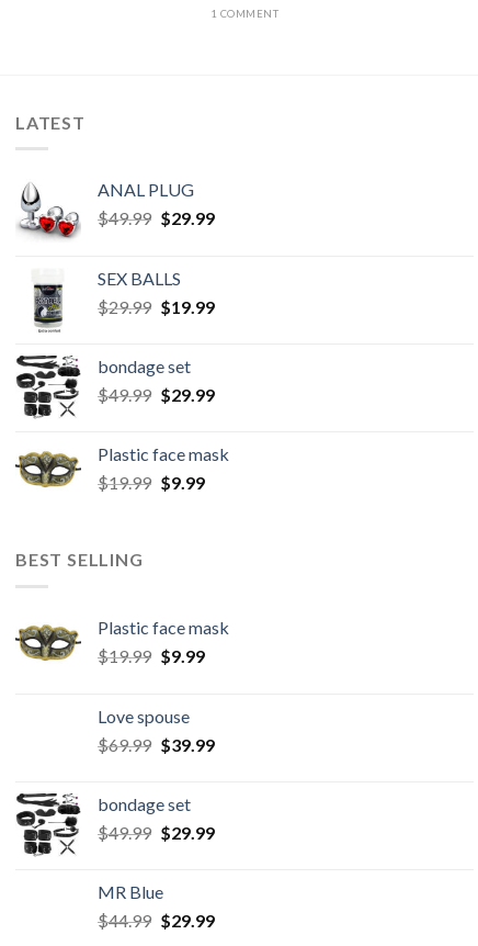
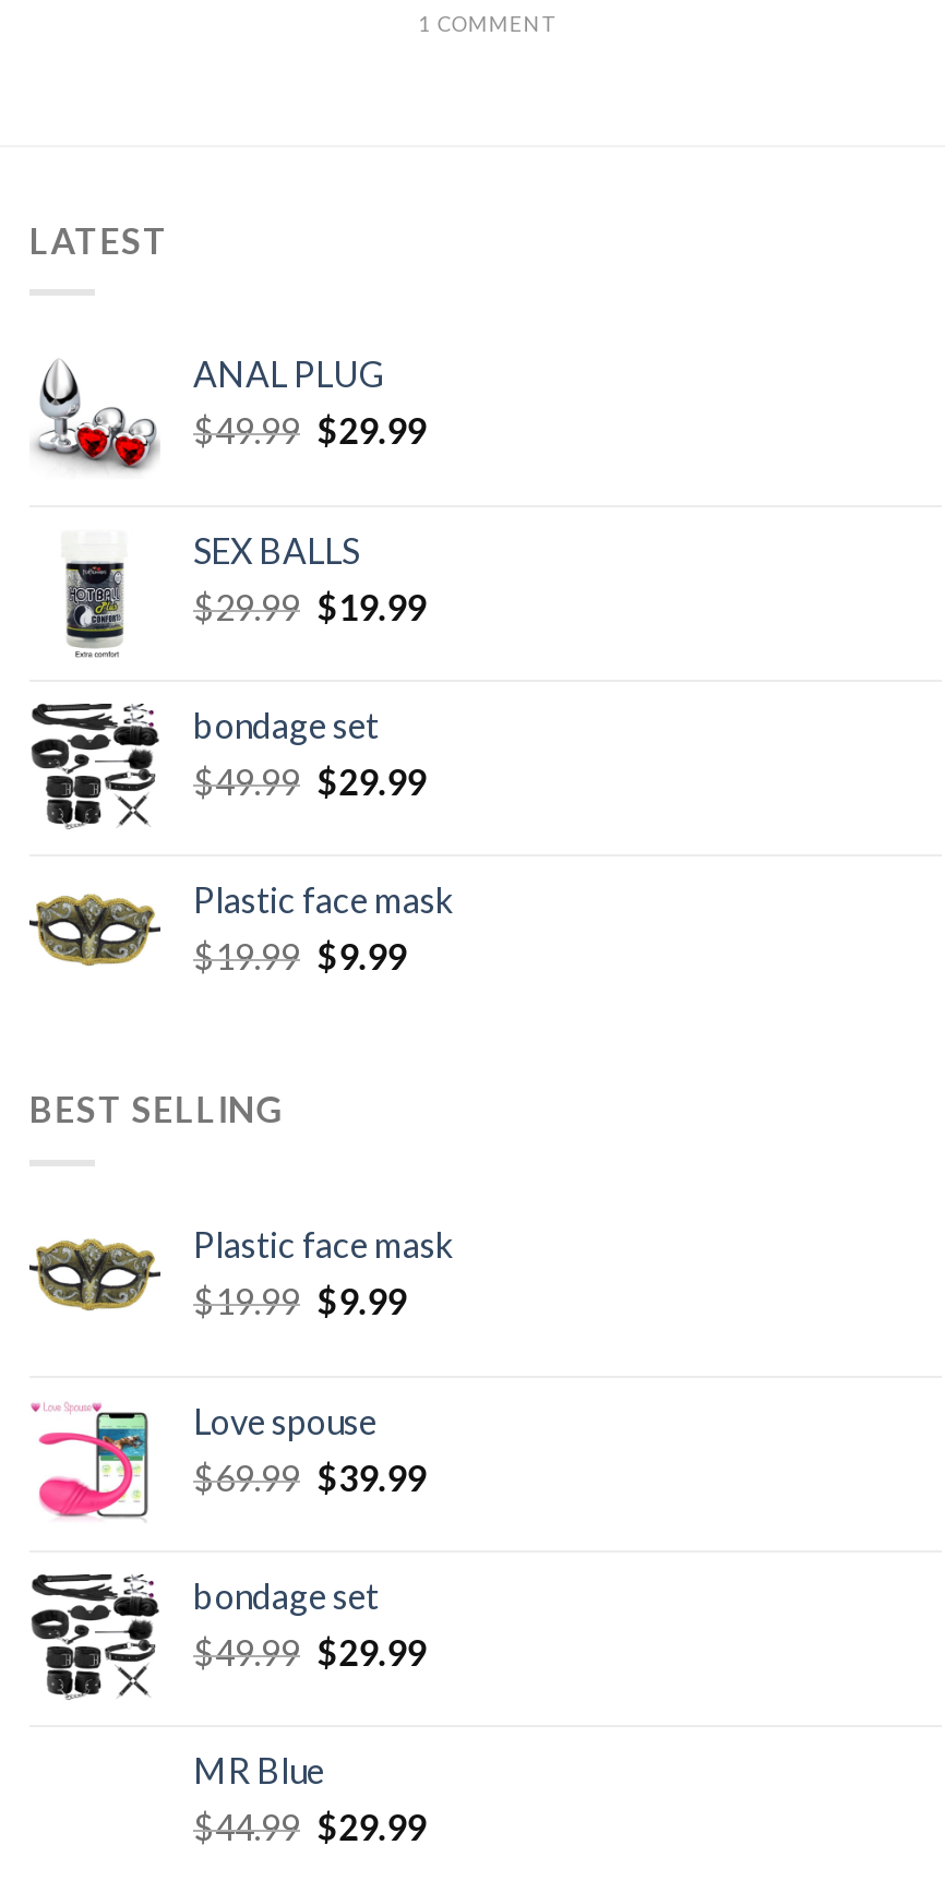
+ [image]
